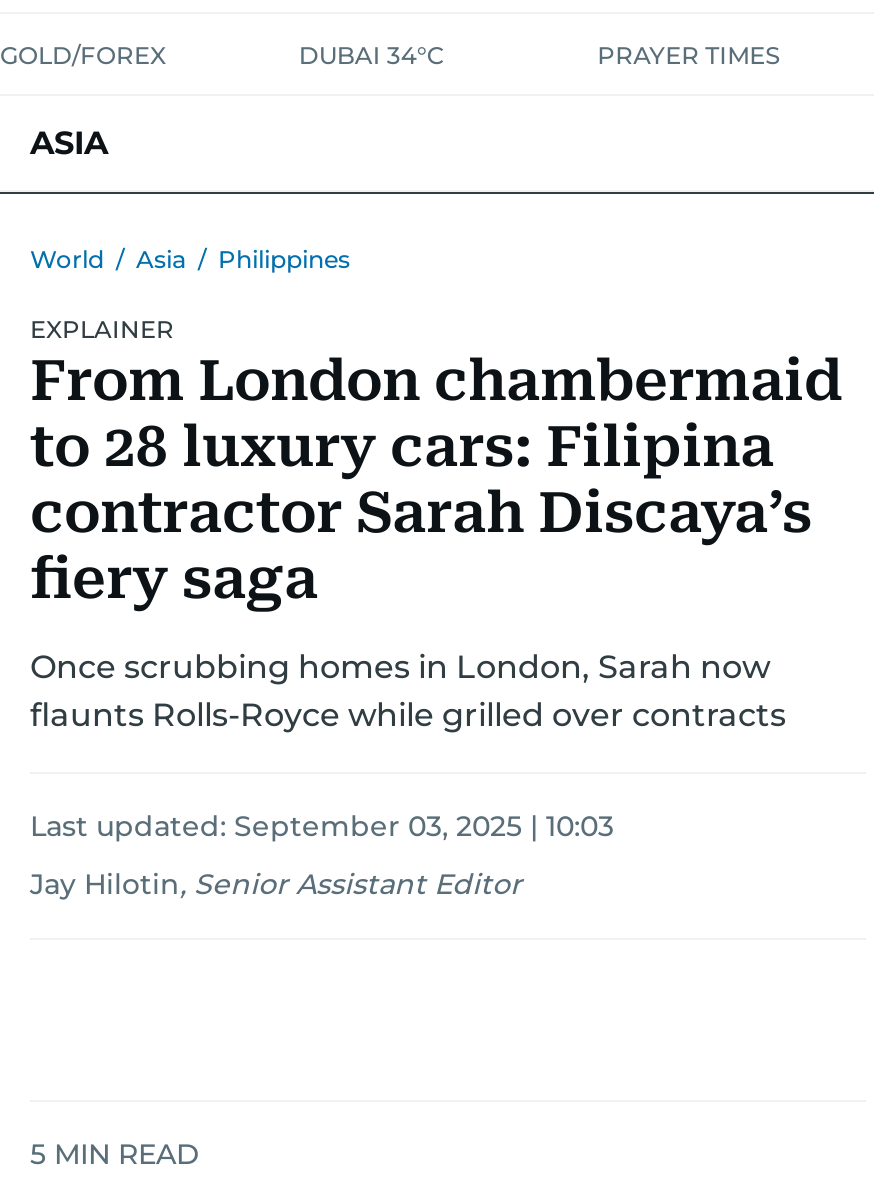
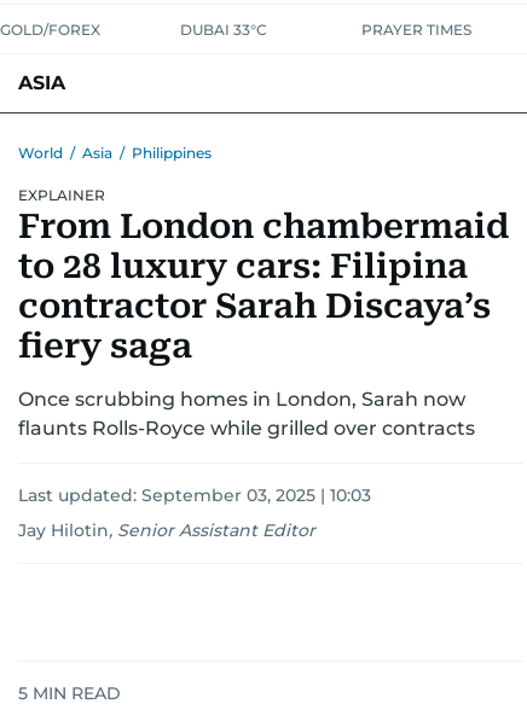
- DUBAI 34°C
+ DUBAI 33°C
